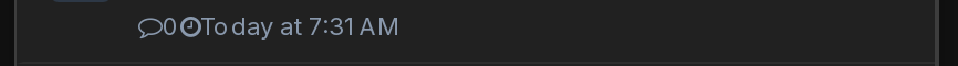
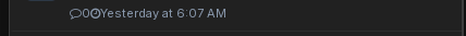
- Today at 7:31 AM
+ Yesterday at 6:07 AM
